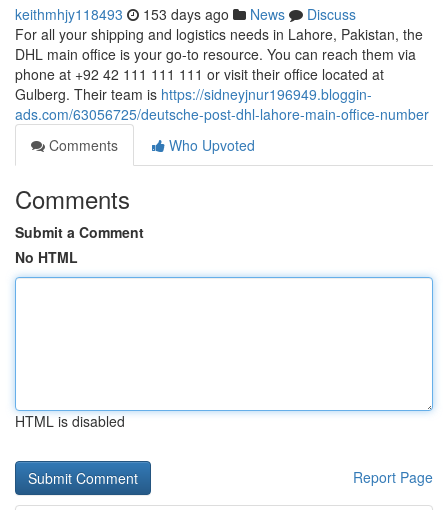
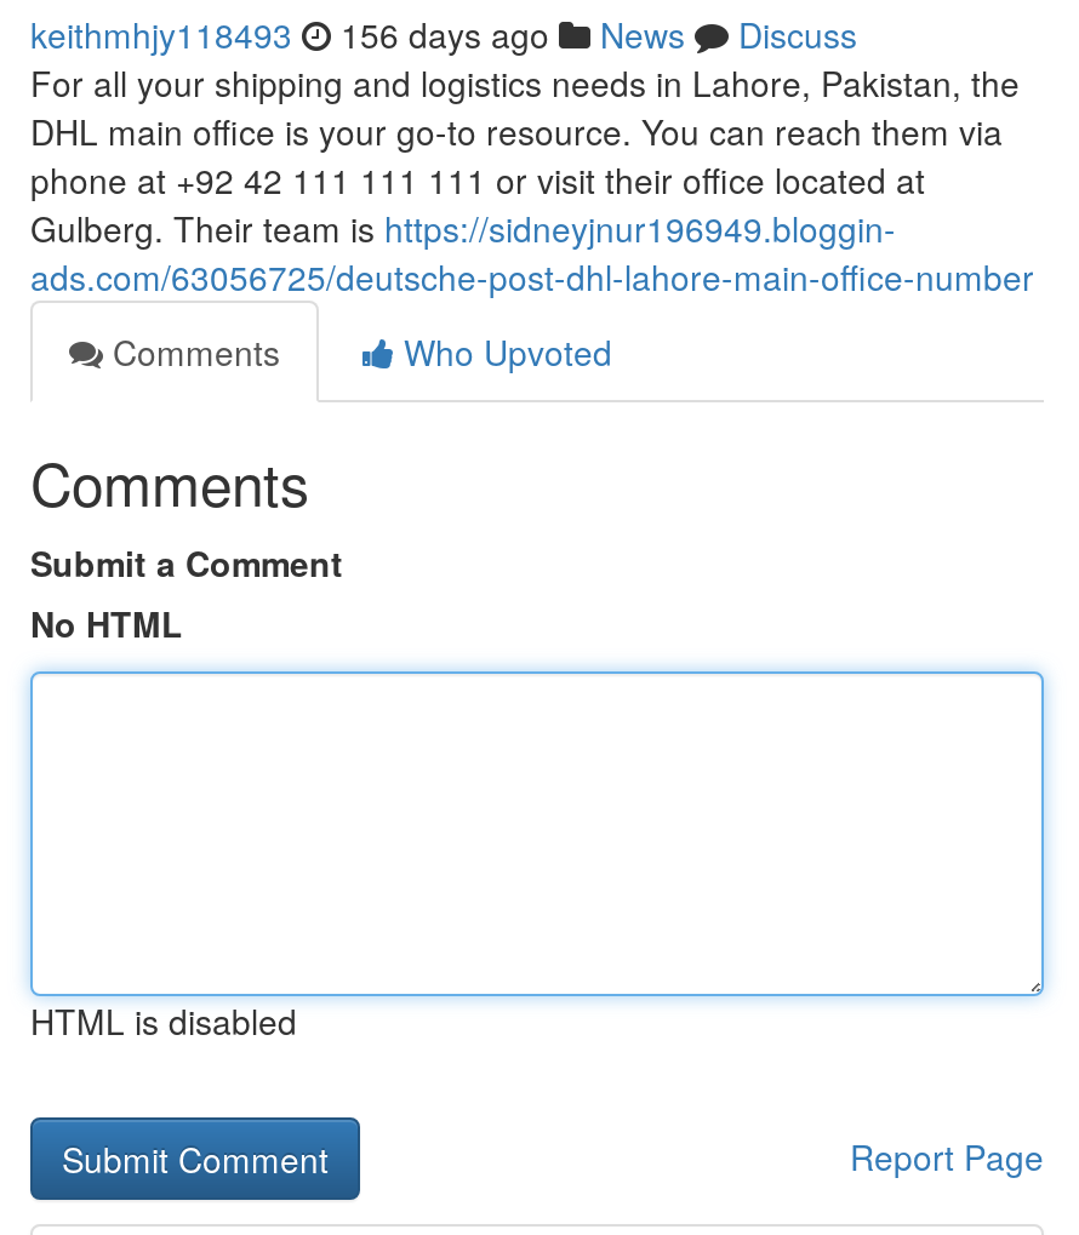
- keithmhjy118493 153 days ago News Discuss
+ keithmhjy118493 156 days ago News Discuss
